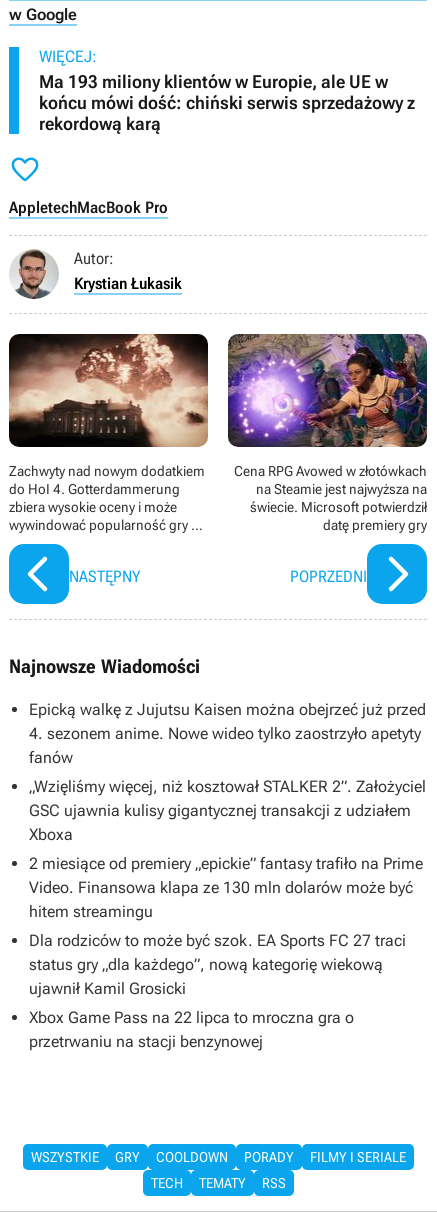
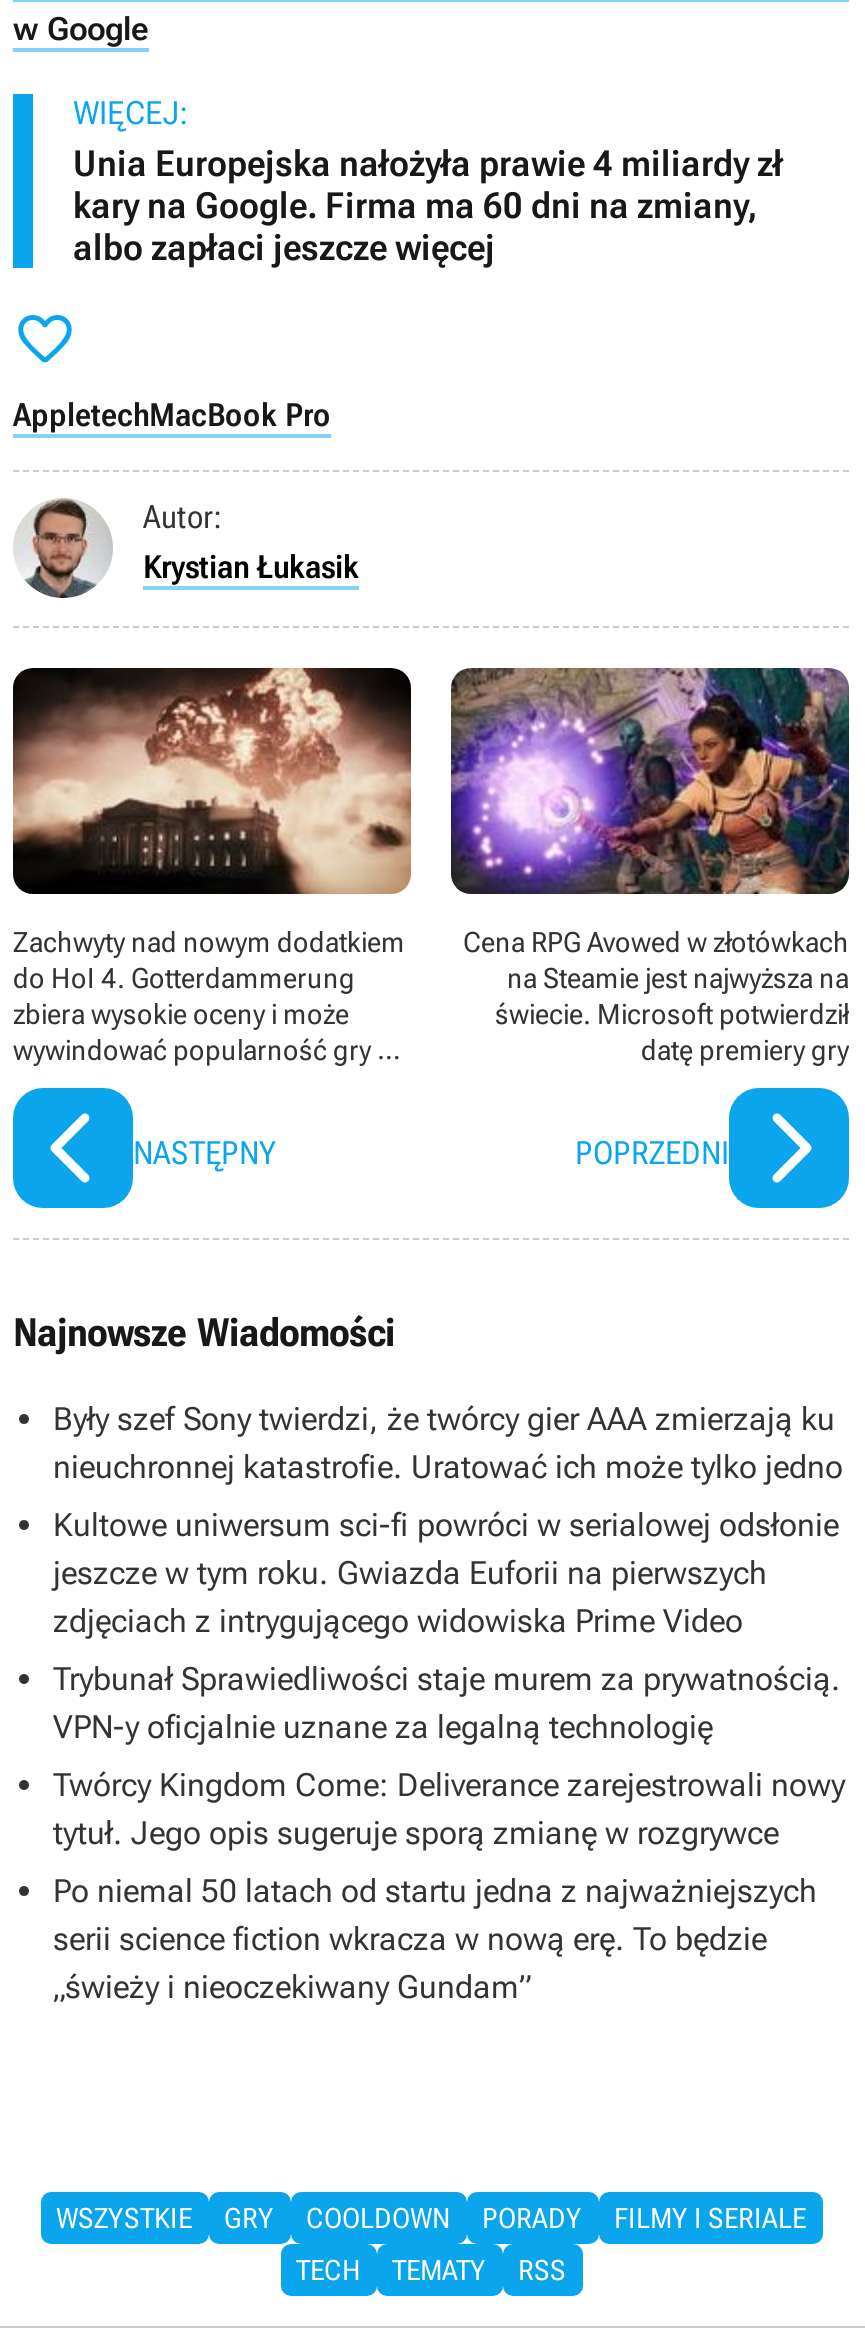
- Ma 193 miliony klientów w Europie, ale UE w
- końcu mówi dość: chiński serwis sprzedażowy z
- rekordową karą
+ Unia Europejska nałożyła prawie 4 miliardy zł
+ kary na Google. Firma ma 60 dni na zmiany,
+ albo zapłaci jeszcze więcej

- Epicką walkę z Jujutsu Kaisen można obejrzeć już przed
- 4. sezonem anime. Nowe wideo tylko zaostrzyło apetyty
- fanów
+ Były szef Sony twierdzi, że twórcy gier AAA zmierzają ku
+ nieuchronnej katastrofie. Uratować ich może tylko jedno

- „Wzięliśmy więcej, niż kosztował STALKER 2”. Założyciel
- GSC ujawnia kulisy gigantycznej transakcji z udziałem
- Xboxa
+ Kultowe uniwersum sci-fi powróci w serialowej odsłonie
+ jeszcze w tym roku. Gwiazda Euforii na pierwszych
+ zdjęciach z intrygującego widowiska Prime Video

- 2 miesiące od premiery „epickie” fantasy trafiło na Prime
- Video. Finansowa klapa ze 130 mln dolarów może być
- hitem streamingu
+ Trybunał Sprawiedliwości staje murem za prywatnością.
+ VPN-y oficjalnie uznane za legalną technologię

- Dla rodziców to może być szok. EA Sports FC 27 traci
- status gry „dla każdego”, nową kategorię wiekową
- ujawnił Kamil Grosicki
+ Twórcy Kingdom Come: Deliverance zarejestrowali nowy
+ tytuł. Jego opis sugeruje sporą zmianę w rozgrywce

- Xbox Game Pass na 22 lipca to mroczna gra o
- przetrwaniu na stacji benzynowej
+ Po niemal 50 latach od startu jedna z najważniejszych
+ serii science fiction wkracza w nową erę. To będzie
+ „świeży i nieoczekiwany Gundam”
